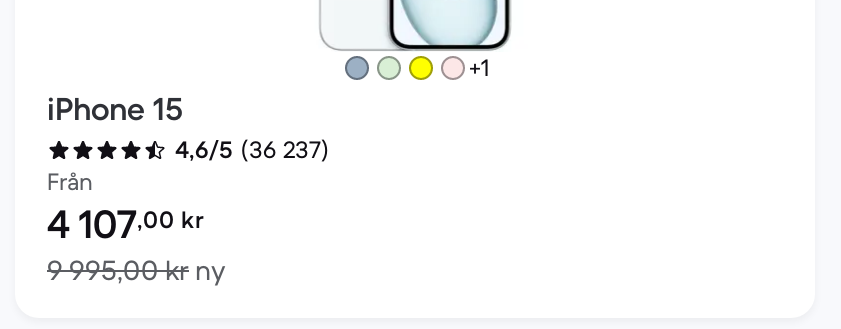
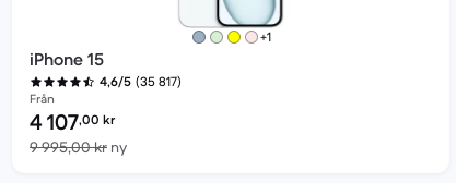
- 4,6/5 (36 237)
+ 4,6/5 (35 817)
